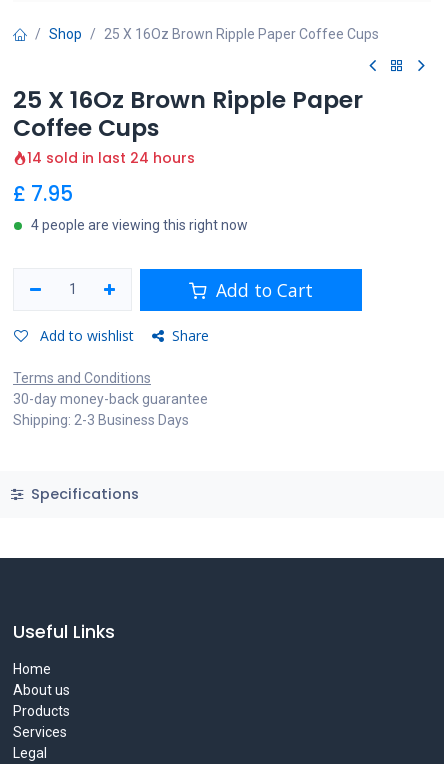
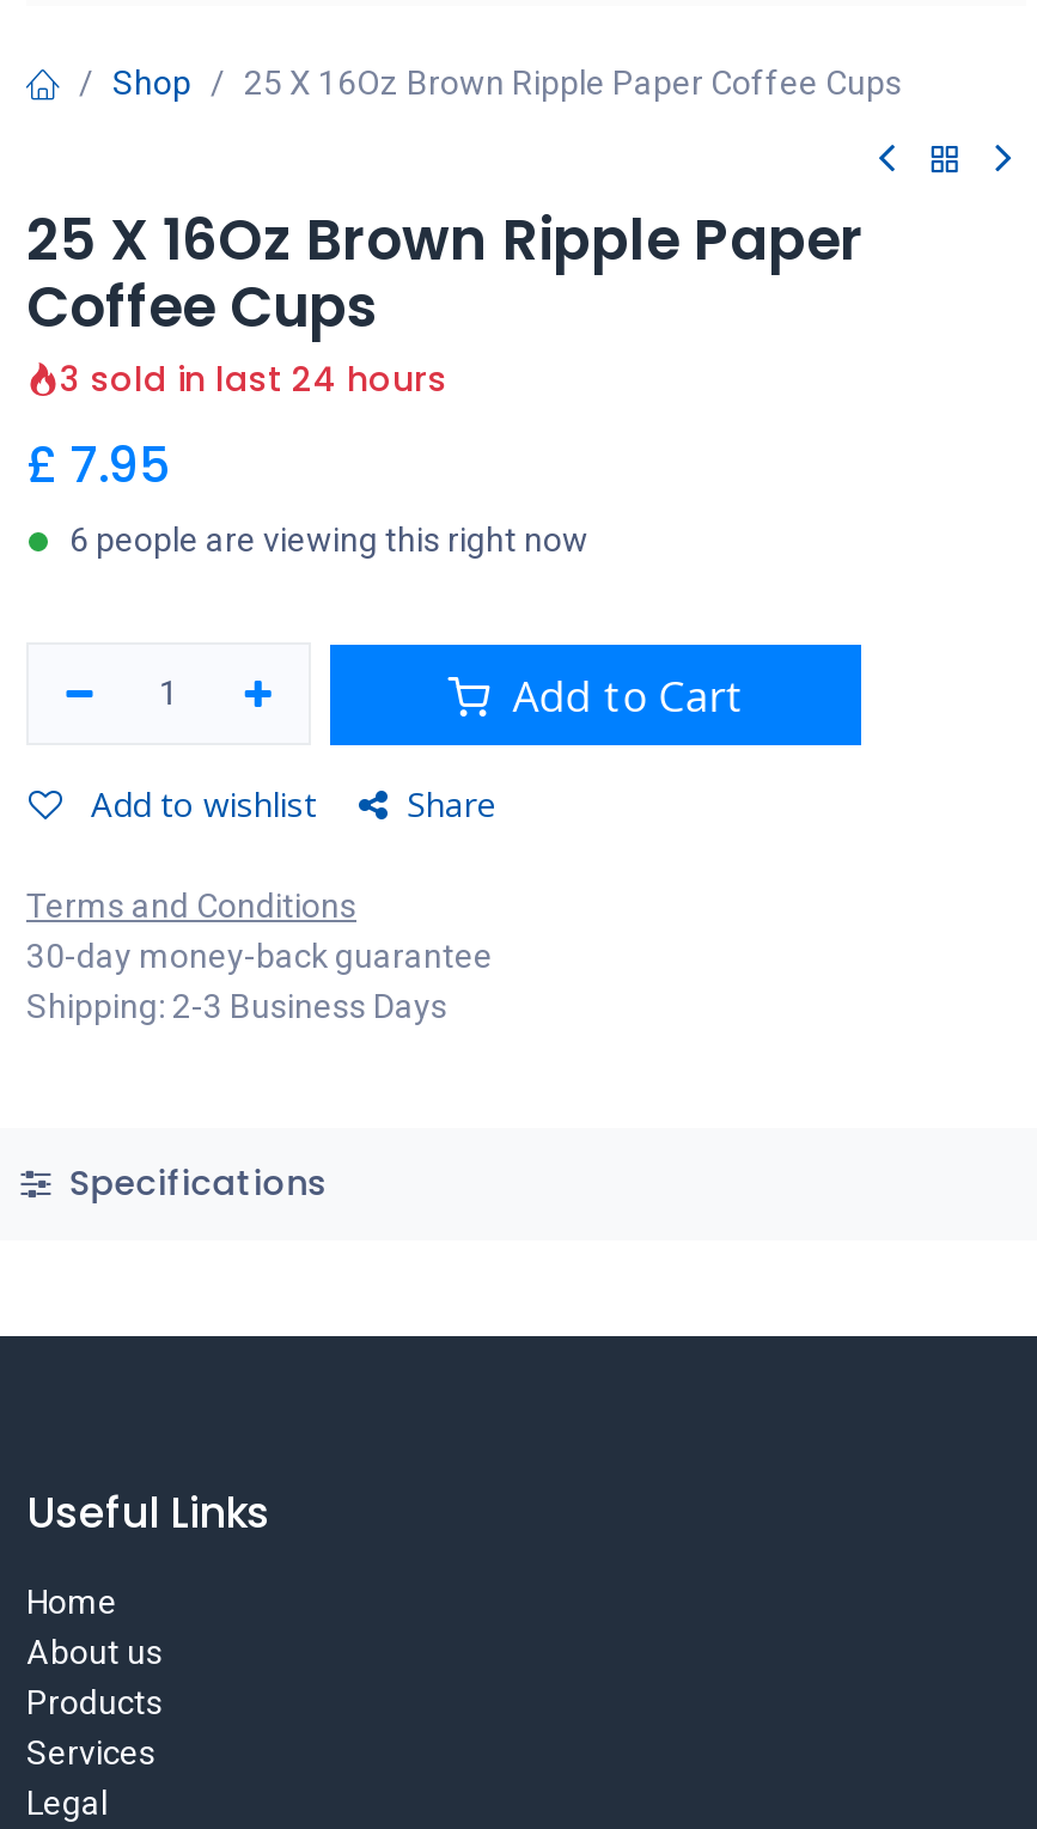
- 14 sold in last 24 hours
+ 3 sold in last 24 hours

- 4 people are viewing this right now
+ 6 people are viewing this right now
